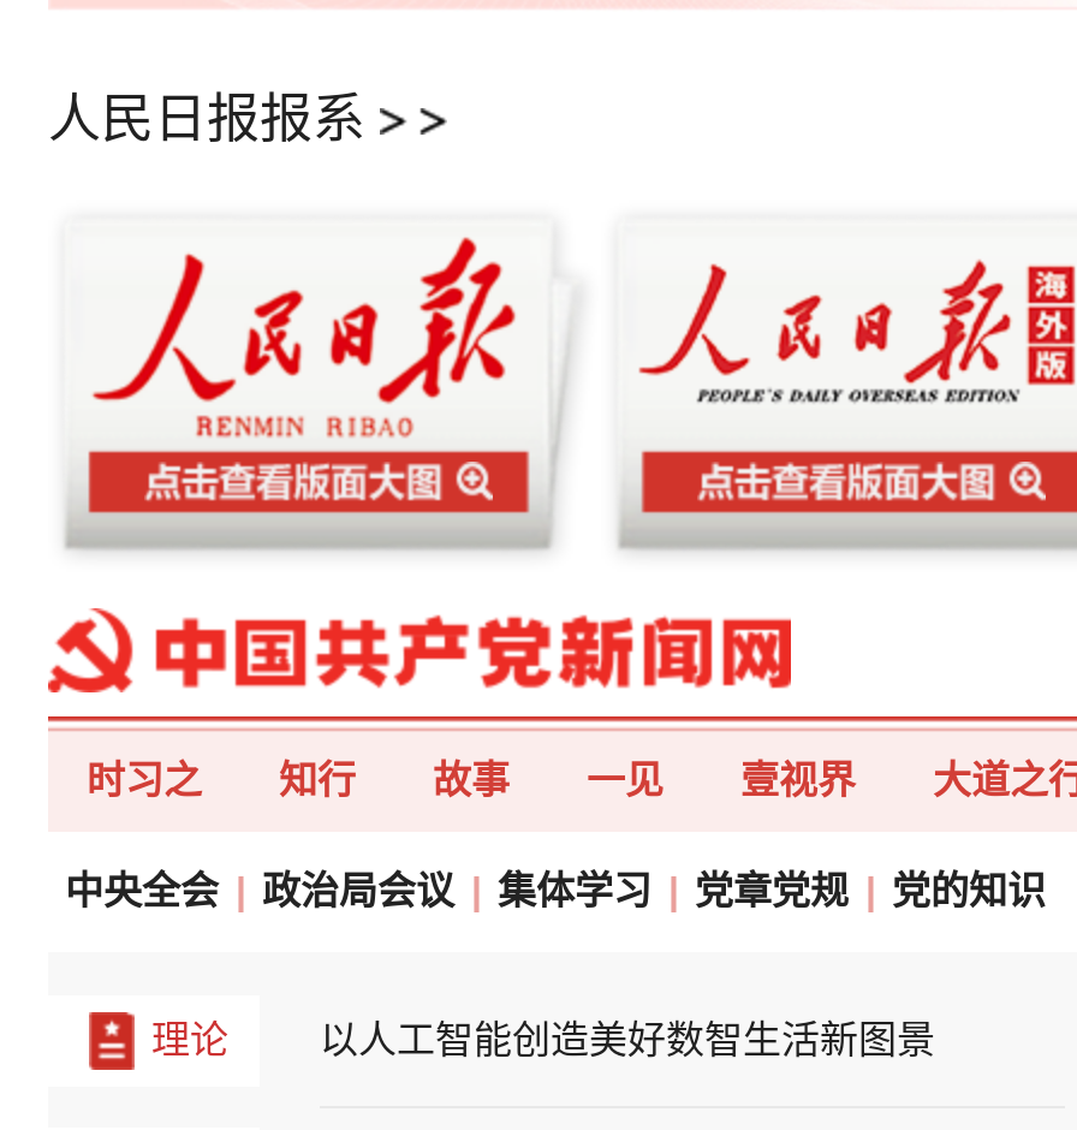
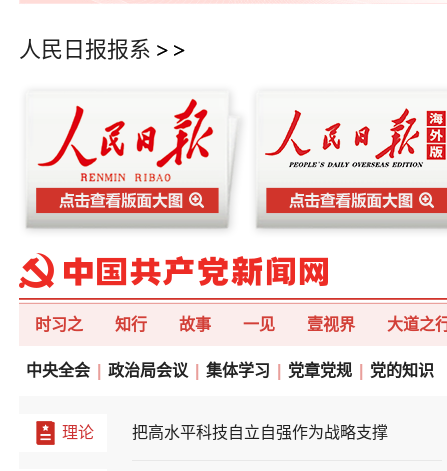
- 以人工智能创造美好数智生活新图景
+ 把高水平科技自立自强作为战略支撑
